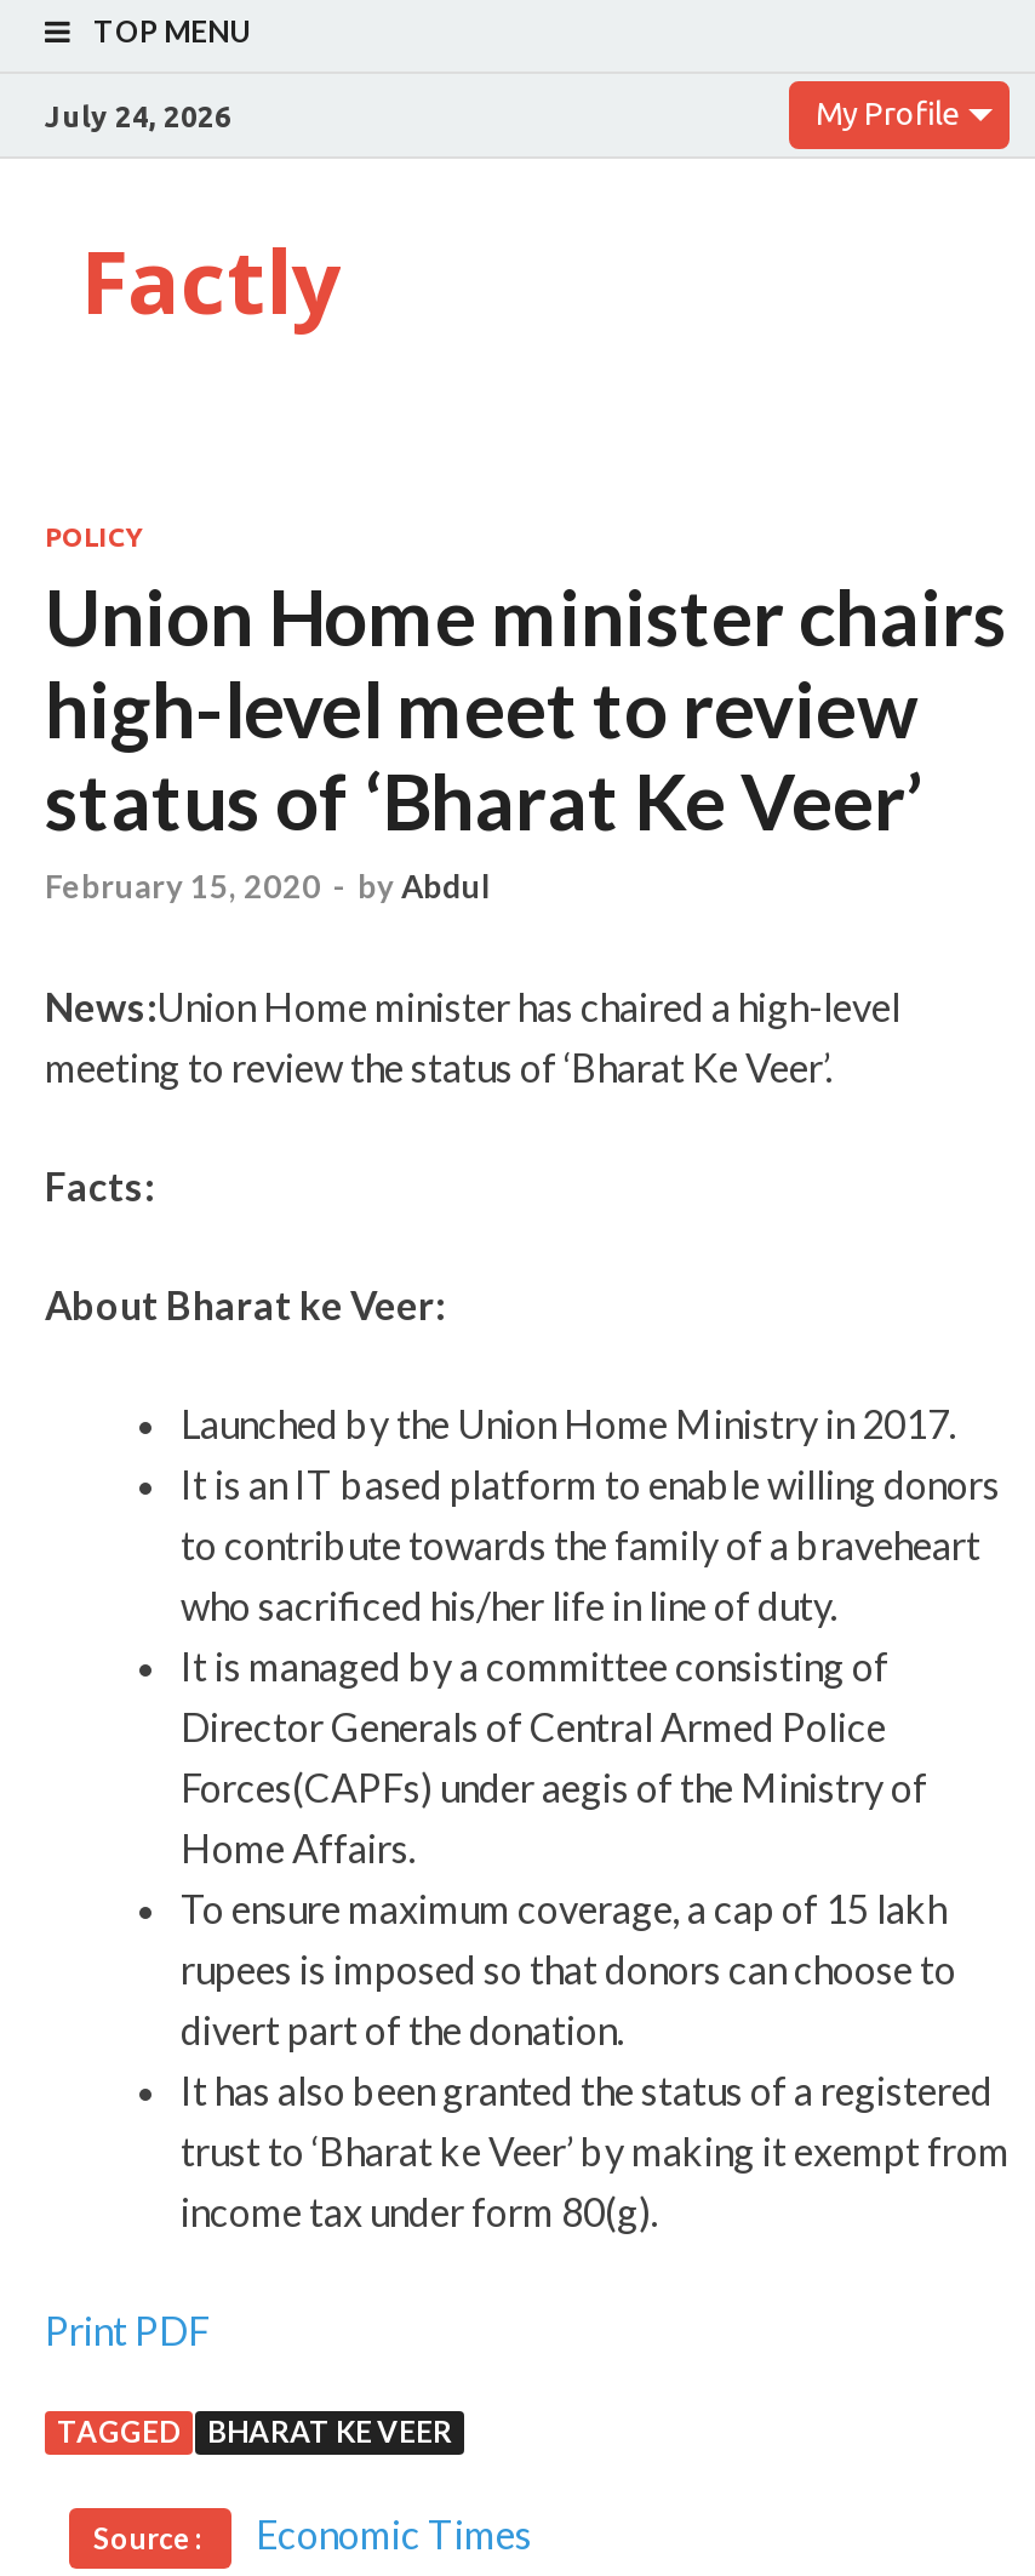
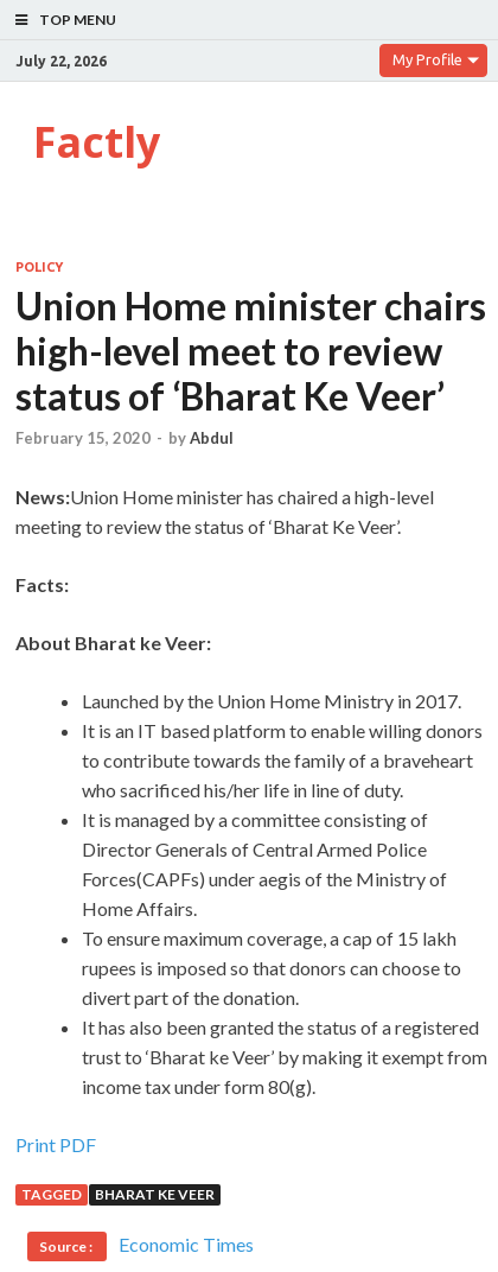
- July 24, 2026
+ July 22, 2026
